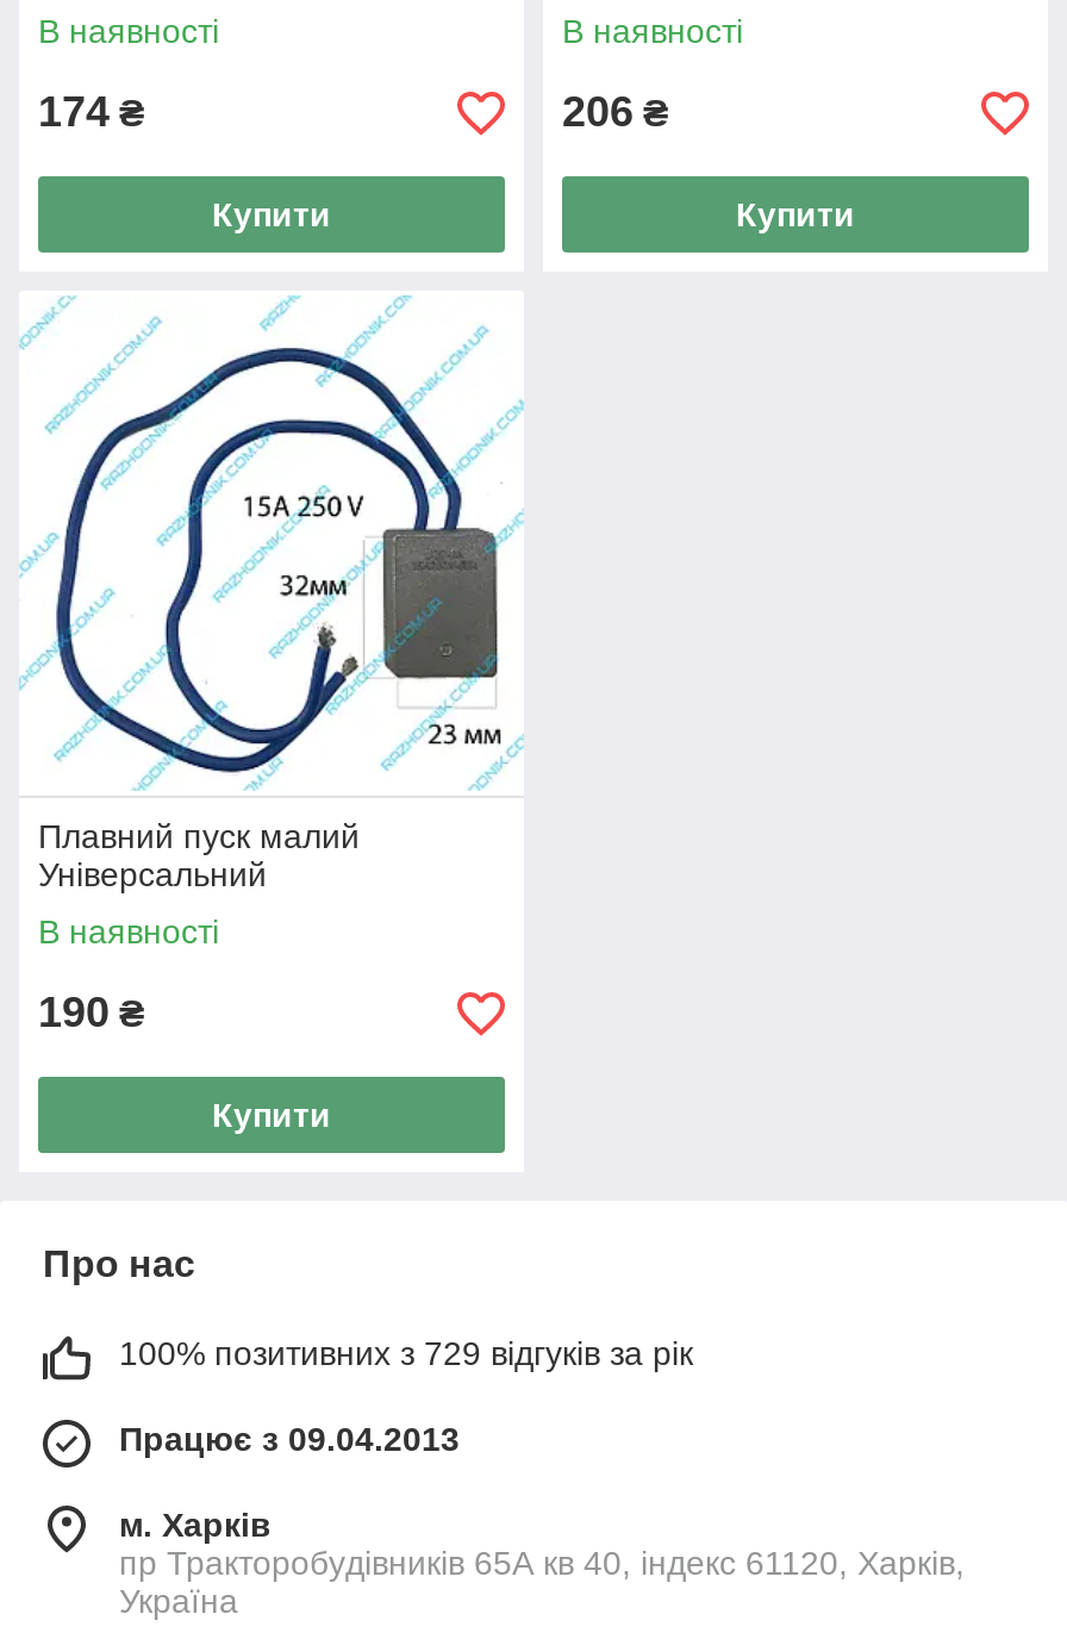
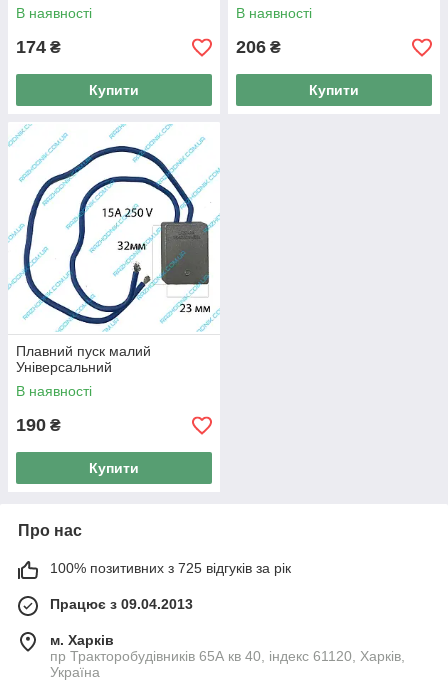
- 100% позитивних з 729 відгуків за рік
+ 100% позитивних з 725 відгуків за рік
